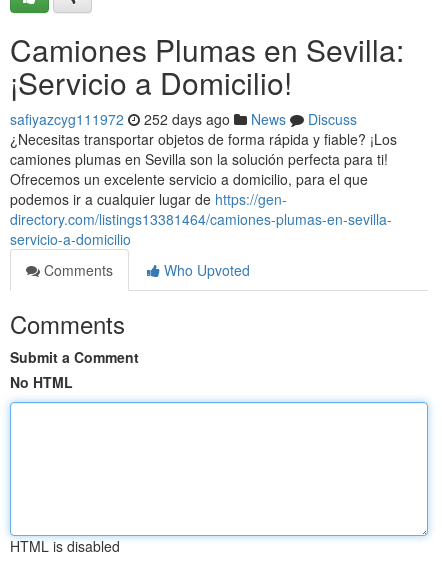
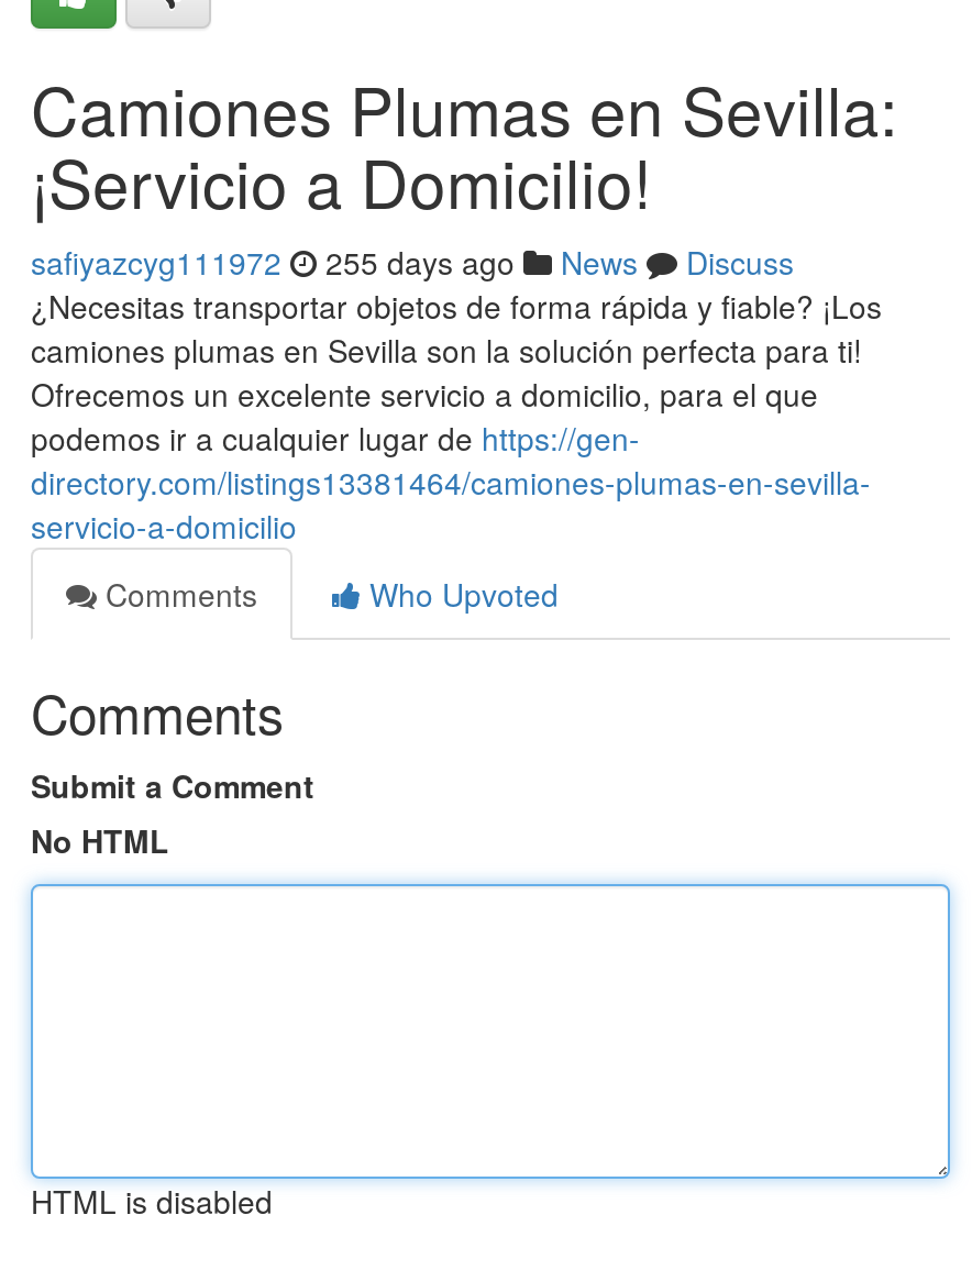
- safiyazcyg111972 252 days ago News Discuss
+ safiyazcyg111972 255 days ago News Discuss
